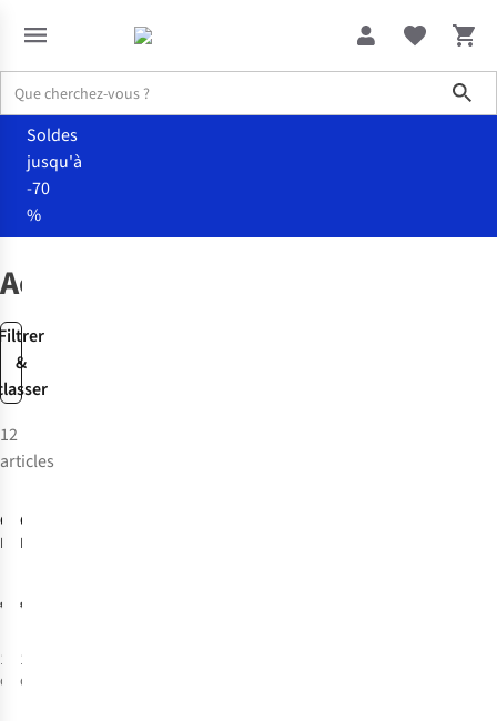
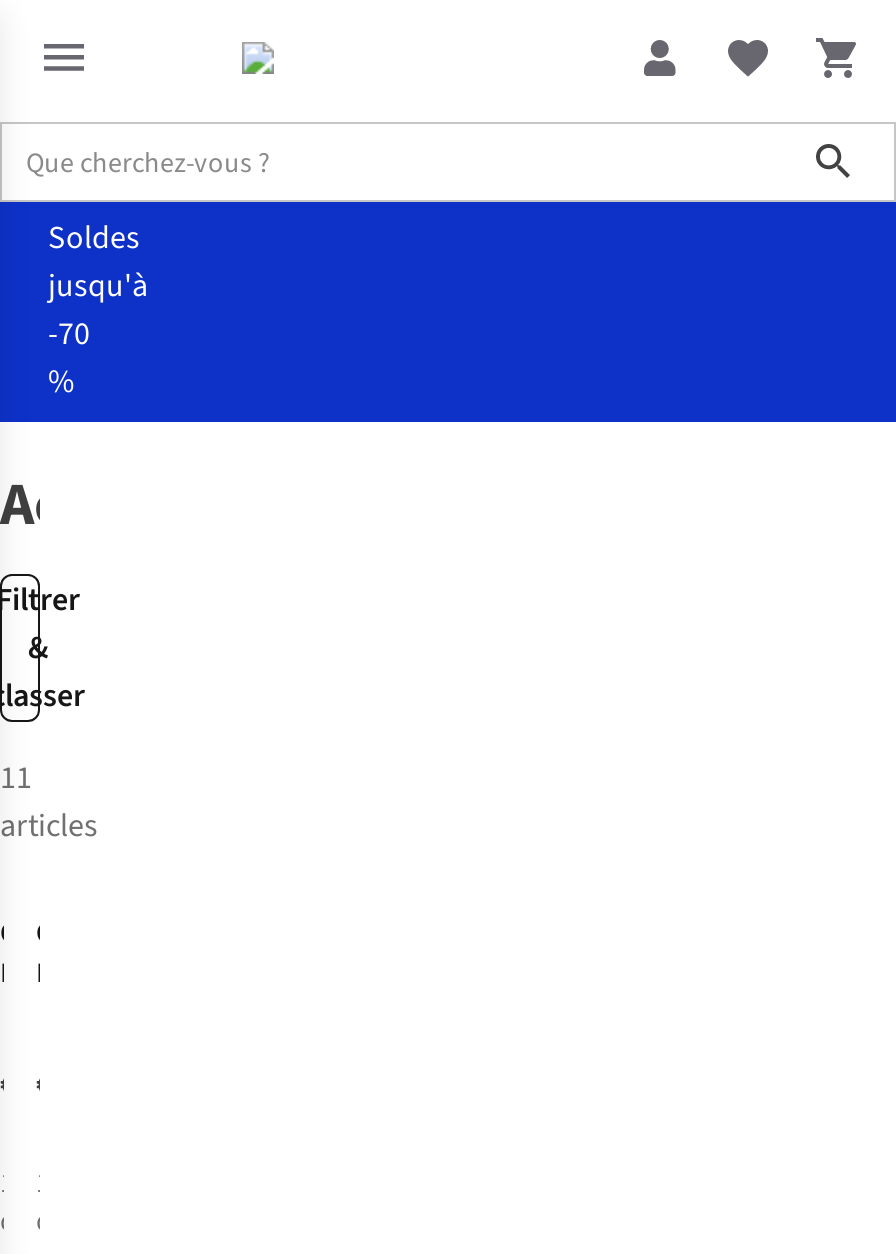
- 12
+ 11
